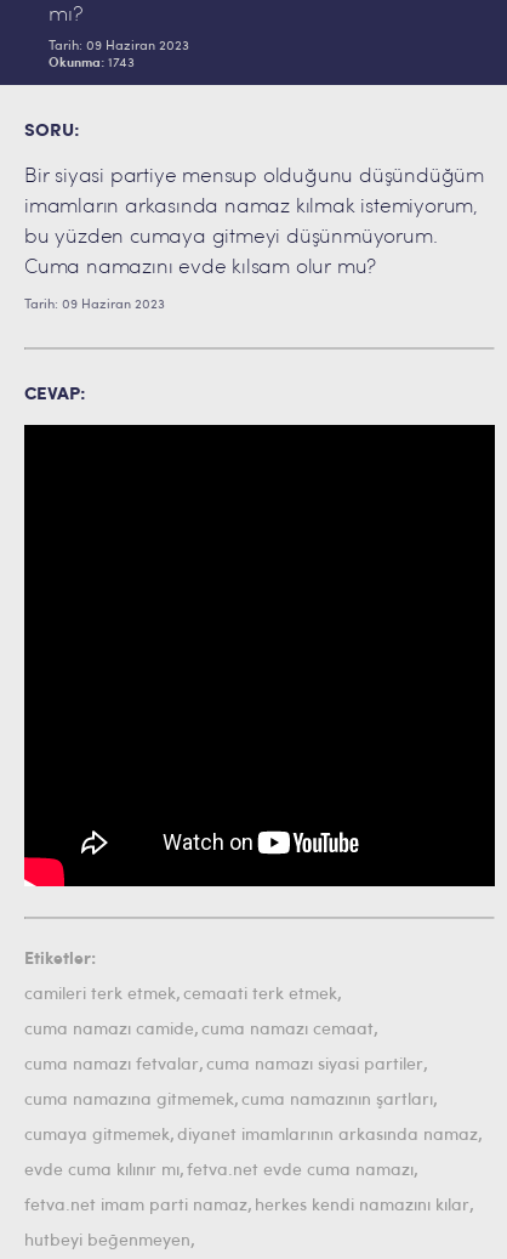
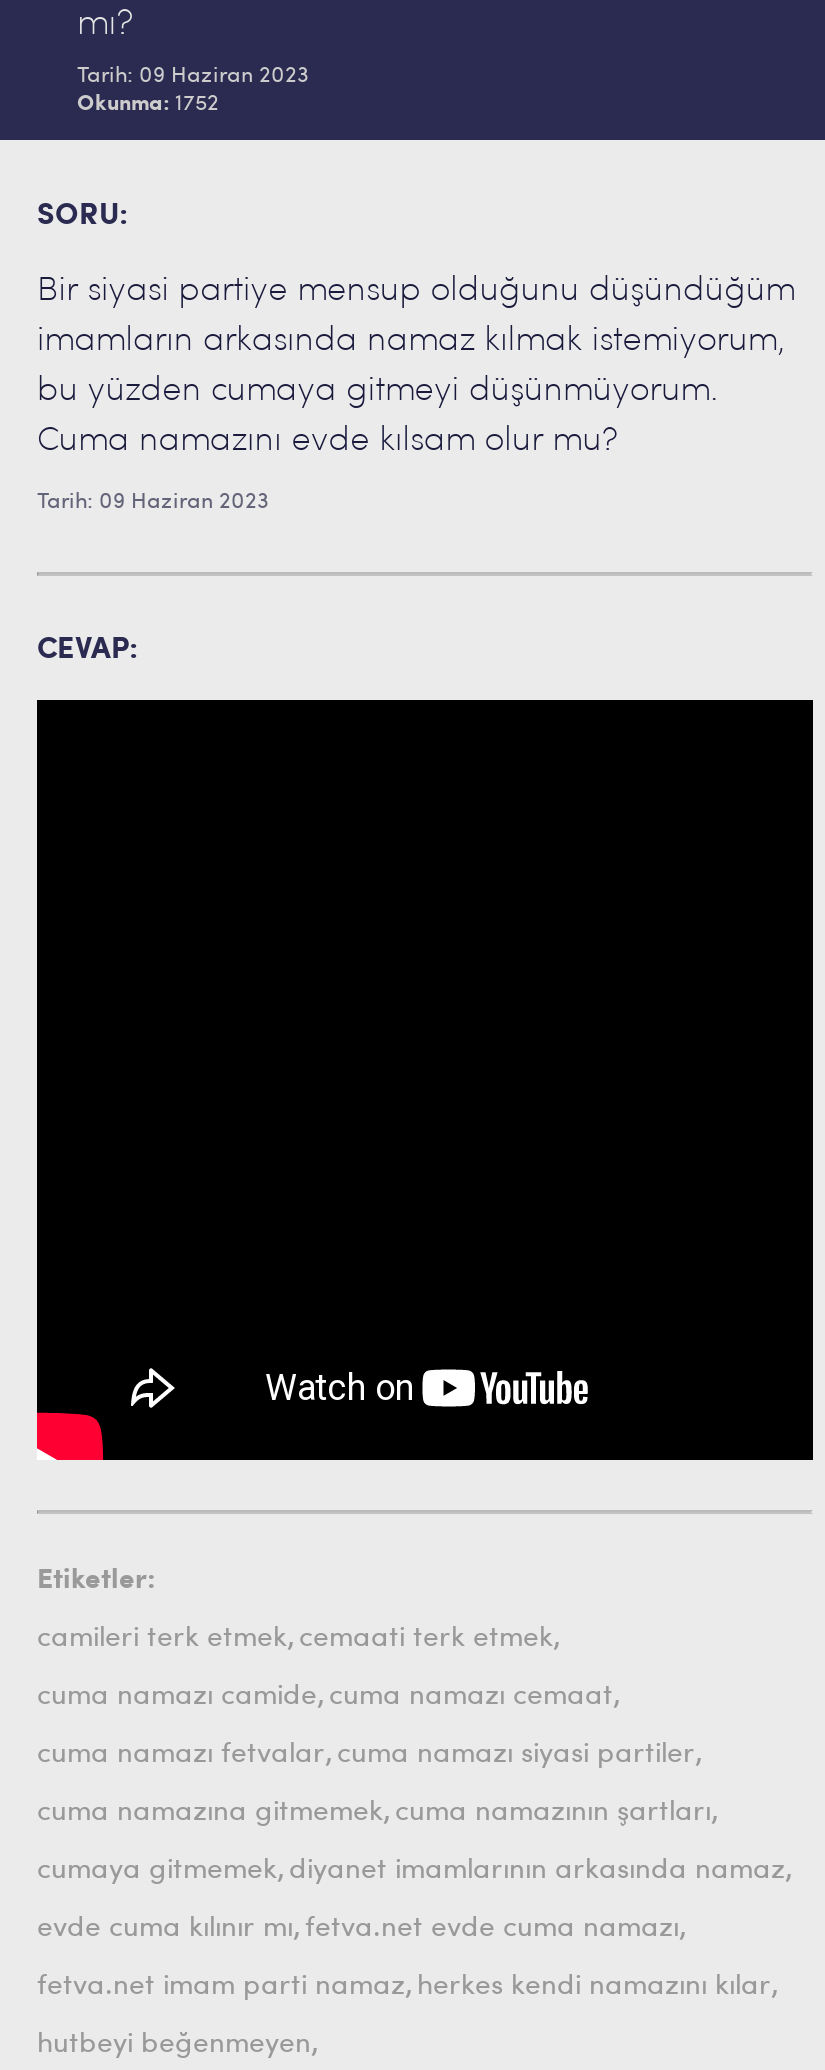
- Okunma: 1743
+ Okunma: 1752
